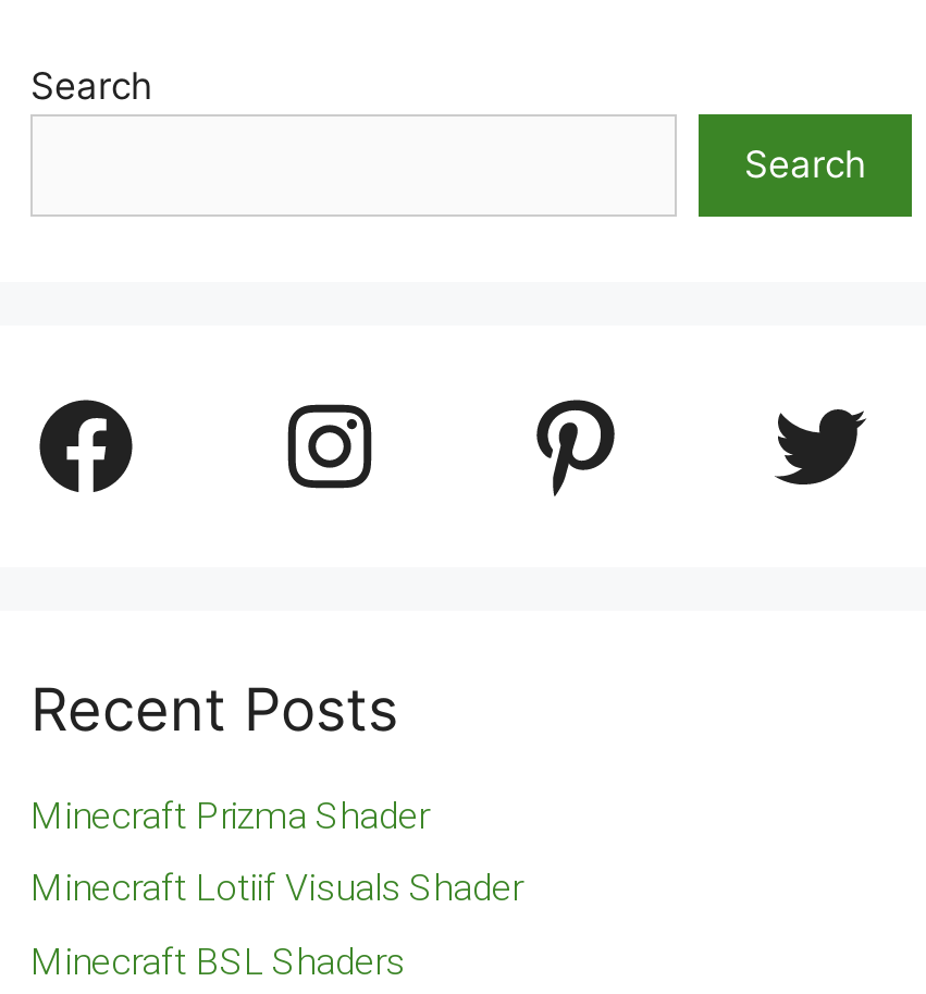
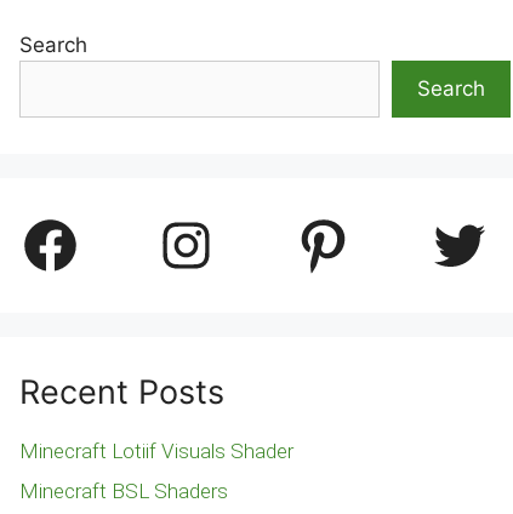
- Minecraft Prizma Shader
